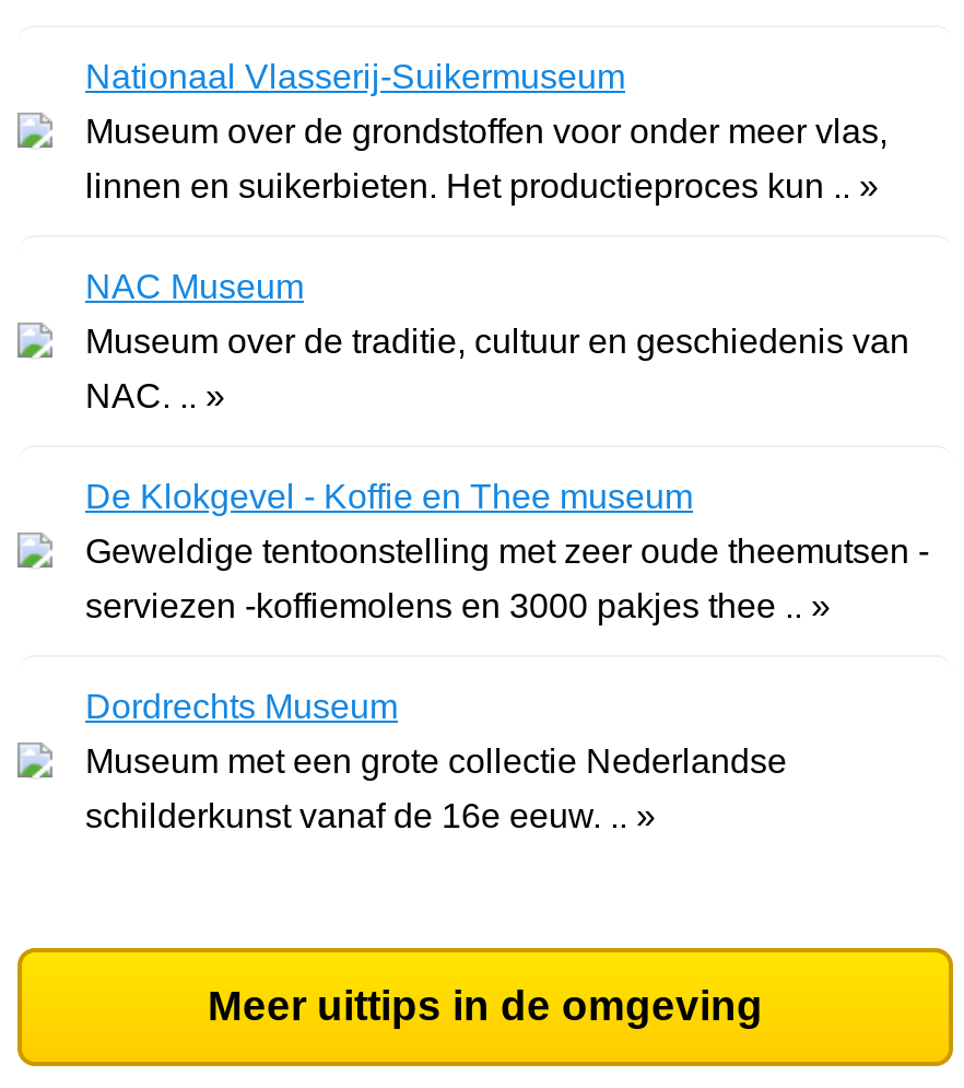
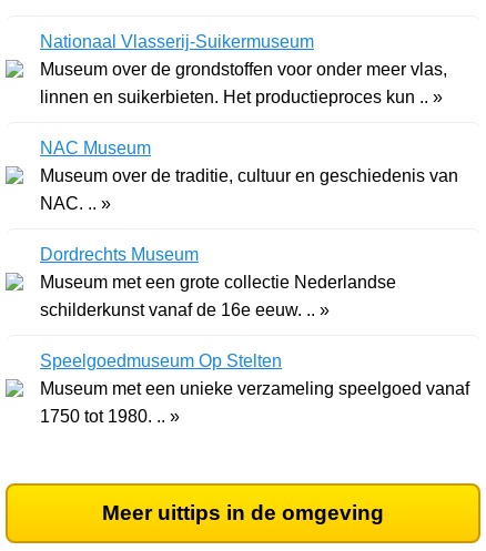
- De Klokgevel - Koffie en Thee museum
- Geweldige tentoonstelling met zeer oude theemutsen -
- serviezen -koffiemolens en 3000 pakjes thee .. »

moved up: Dordrechts Museum | Museum met een grote collectie Nederlandse | schilderkunst vanaf de 16e eeuw. .. »

+ Speelgoedmuseum Op Stelten
+ Museum met een unieke verzameling speelgoed vanaf
+ 1750 tot 1980. .. »
